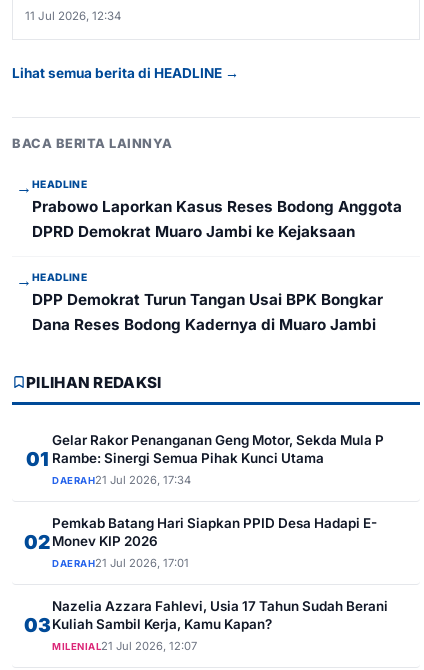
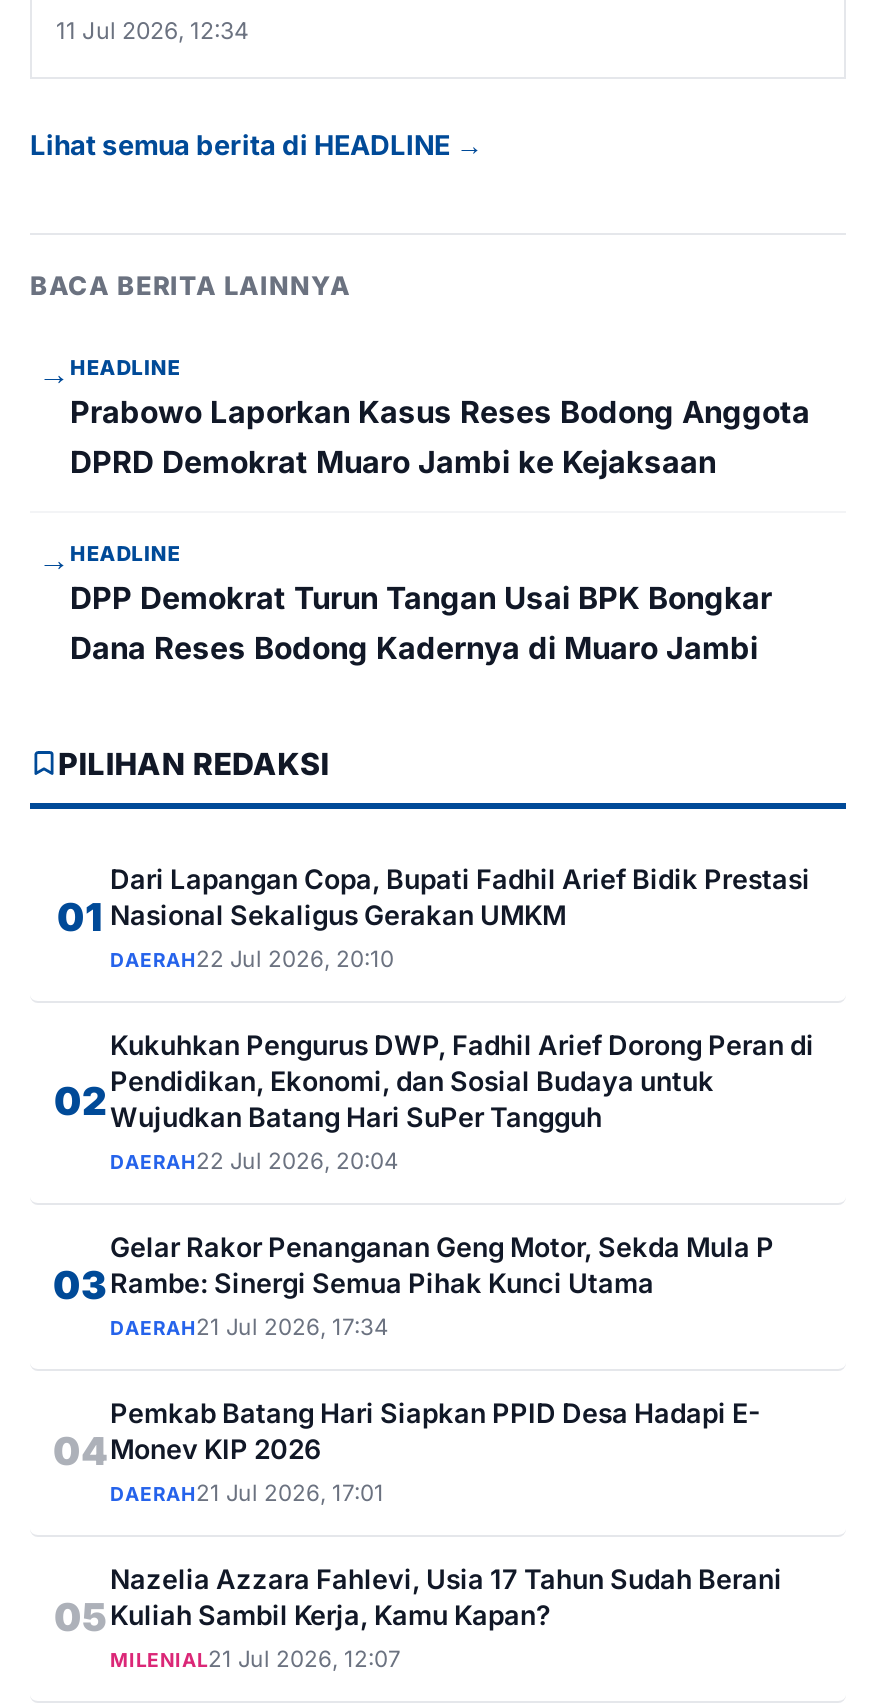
+ Dari Lapangan Copa, Bupati Fadhil Arief Bidik Prestasi
+ Nasional Sekaligus Gerakan UMKM
+ DAERAH22 Jul 2026, 20:10
+ 02

+ Kukuhkan Pengurus DWP, Fadhil Arief Dorong Peran di
+ Pendidikan, Ekonomi, dan Sosial Budaya untuk
+ Wujudkan Batang Hari SuPer Tangguh
+ DAERAH22 Jul 2026, 20:04
+ 03

- 02 Monev KIP 2026
+ 04 Monev KIP 2026

- 03 Kuliah Sambil Kerja, Kamu Kapan?
+ 05 Kuliah Sambil Kerja, Kamu Kapan?
